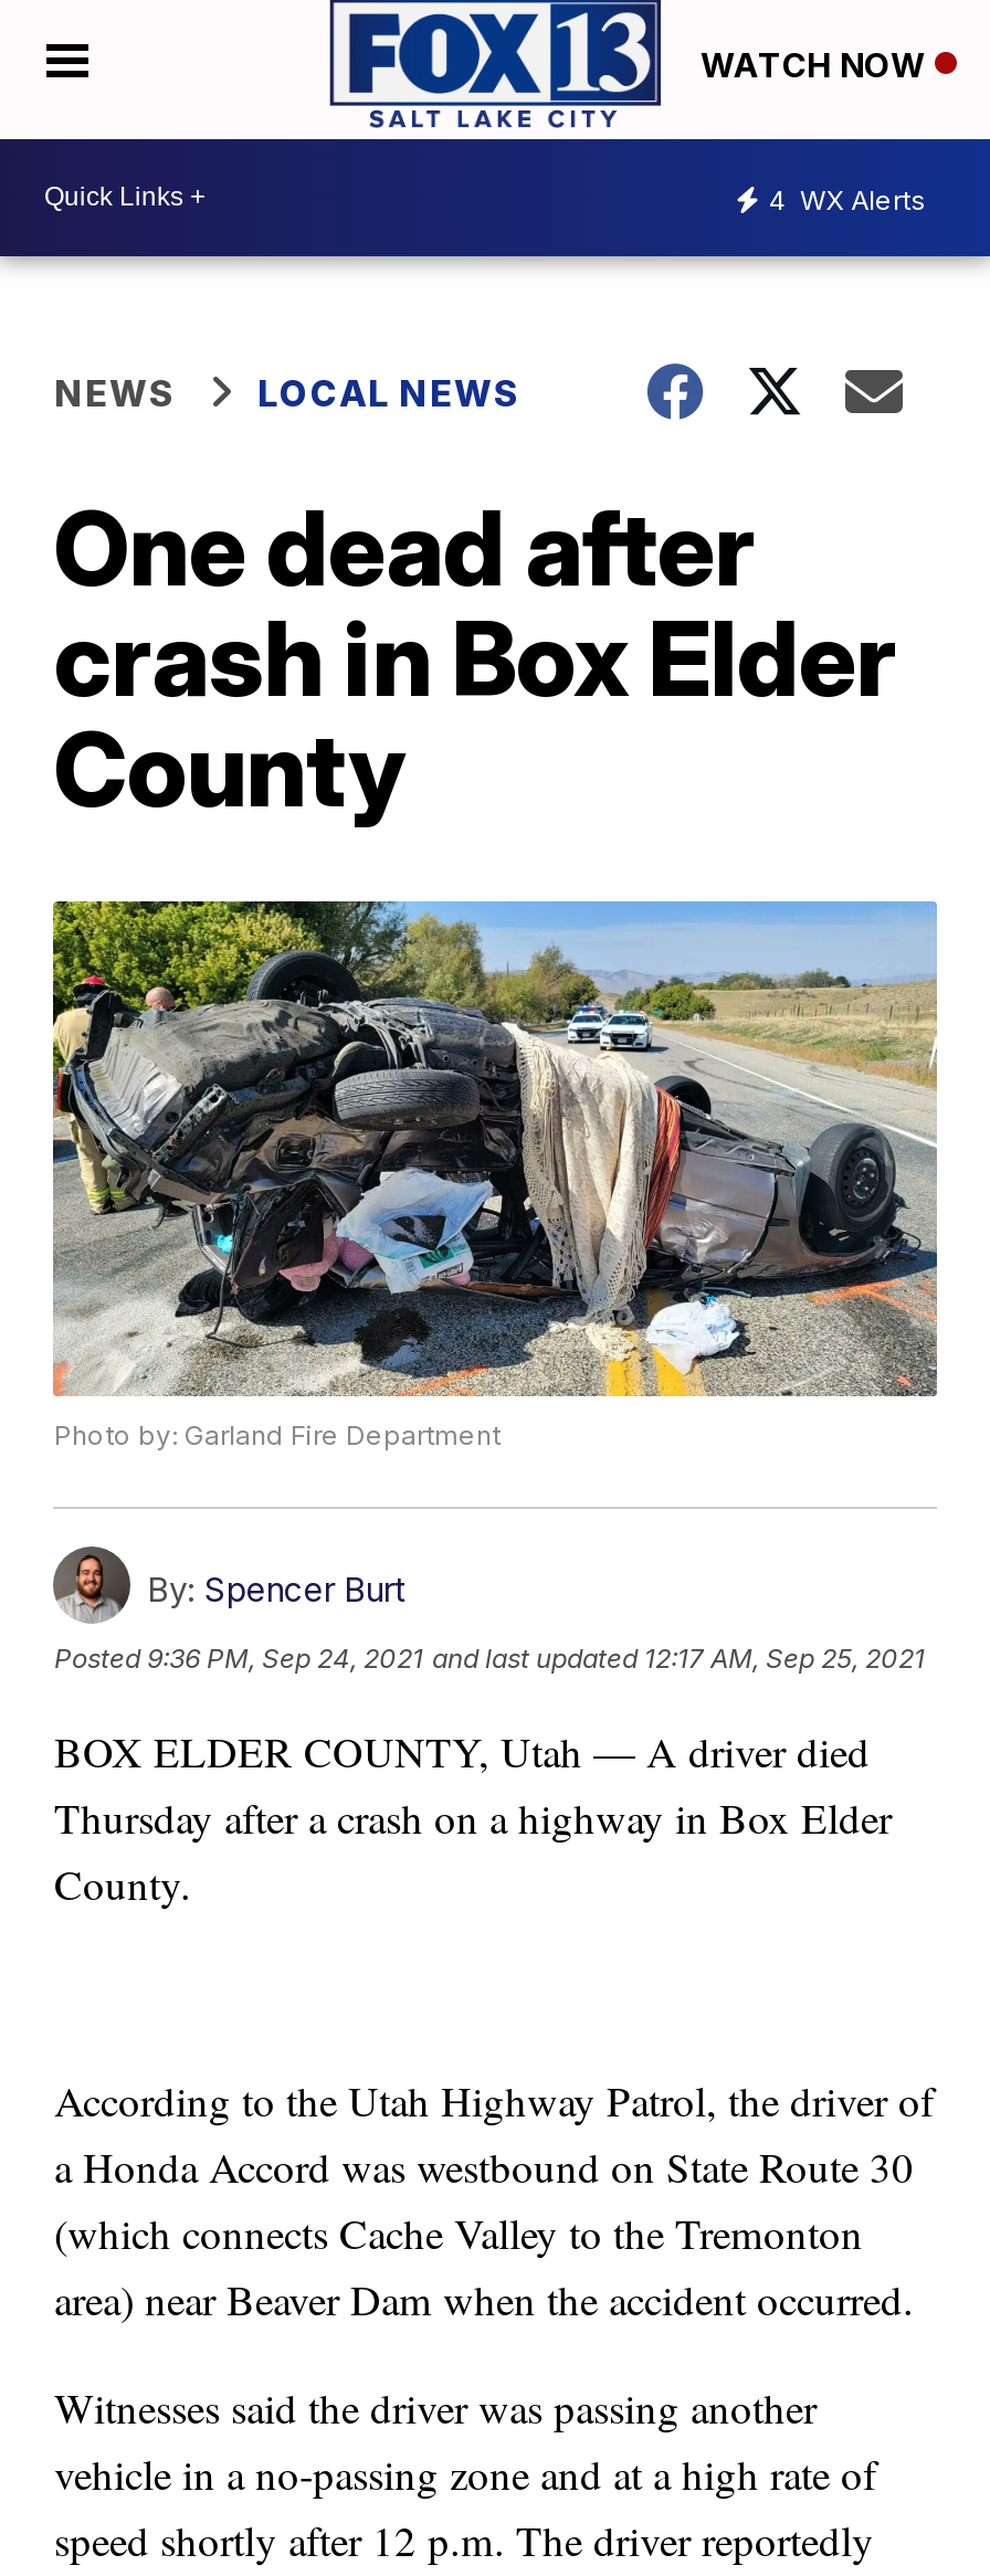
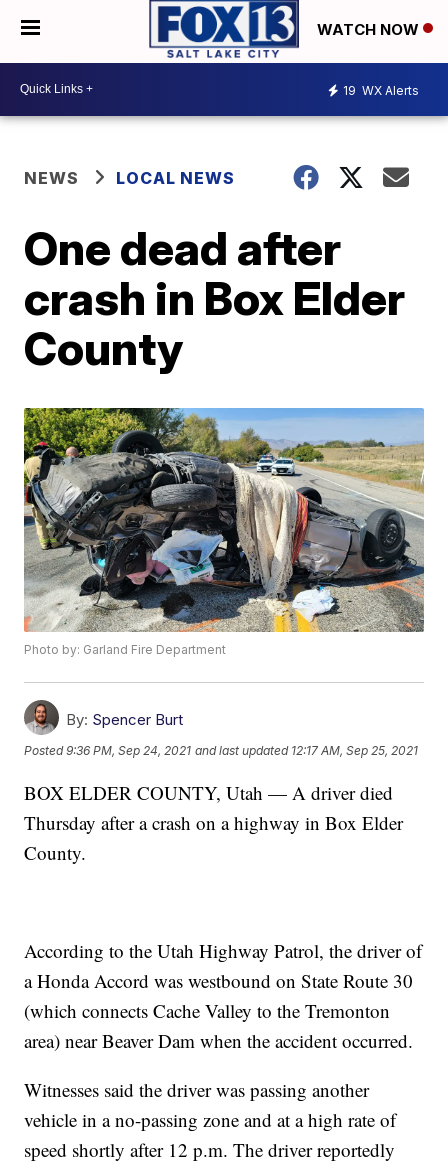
- 4 WX Alerts
+ 19 WX Alerts
